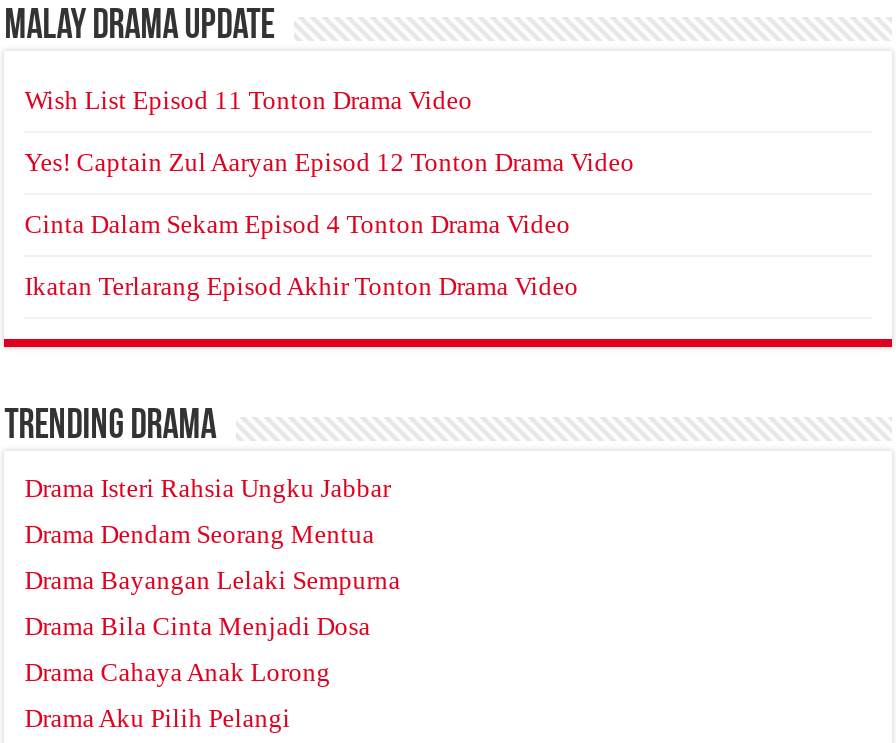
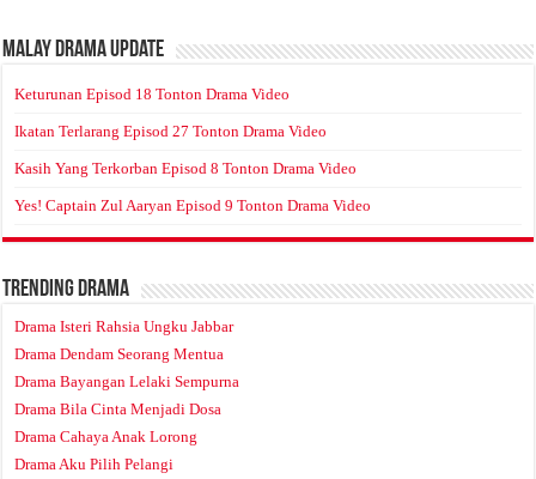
- Wish List Episod 11 Tonton Drama Video
+ Keturunan Episod 18 Tonton Drama Video

- Yes! Captain Zul Aaryan Episod 12 Tonton Drama Video
+ Ikatan Terlarang Episod 27 Tonton Drama Video

- Cinta Dalam Sekam Episod 4 Tonton Drama Video
+ Kasih Yang Terkorban Episod 8 Tonton Drama Video

- Ikatan Terlarang Episod Akhir Tonton Drama Video
+ Yes! Captain Zul Aaryan Episod 9 Tonton Drama Video
